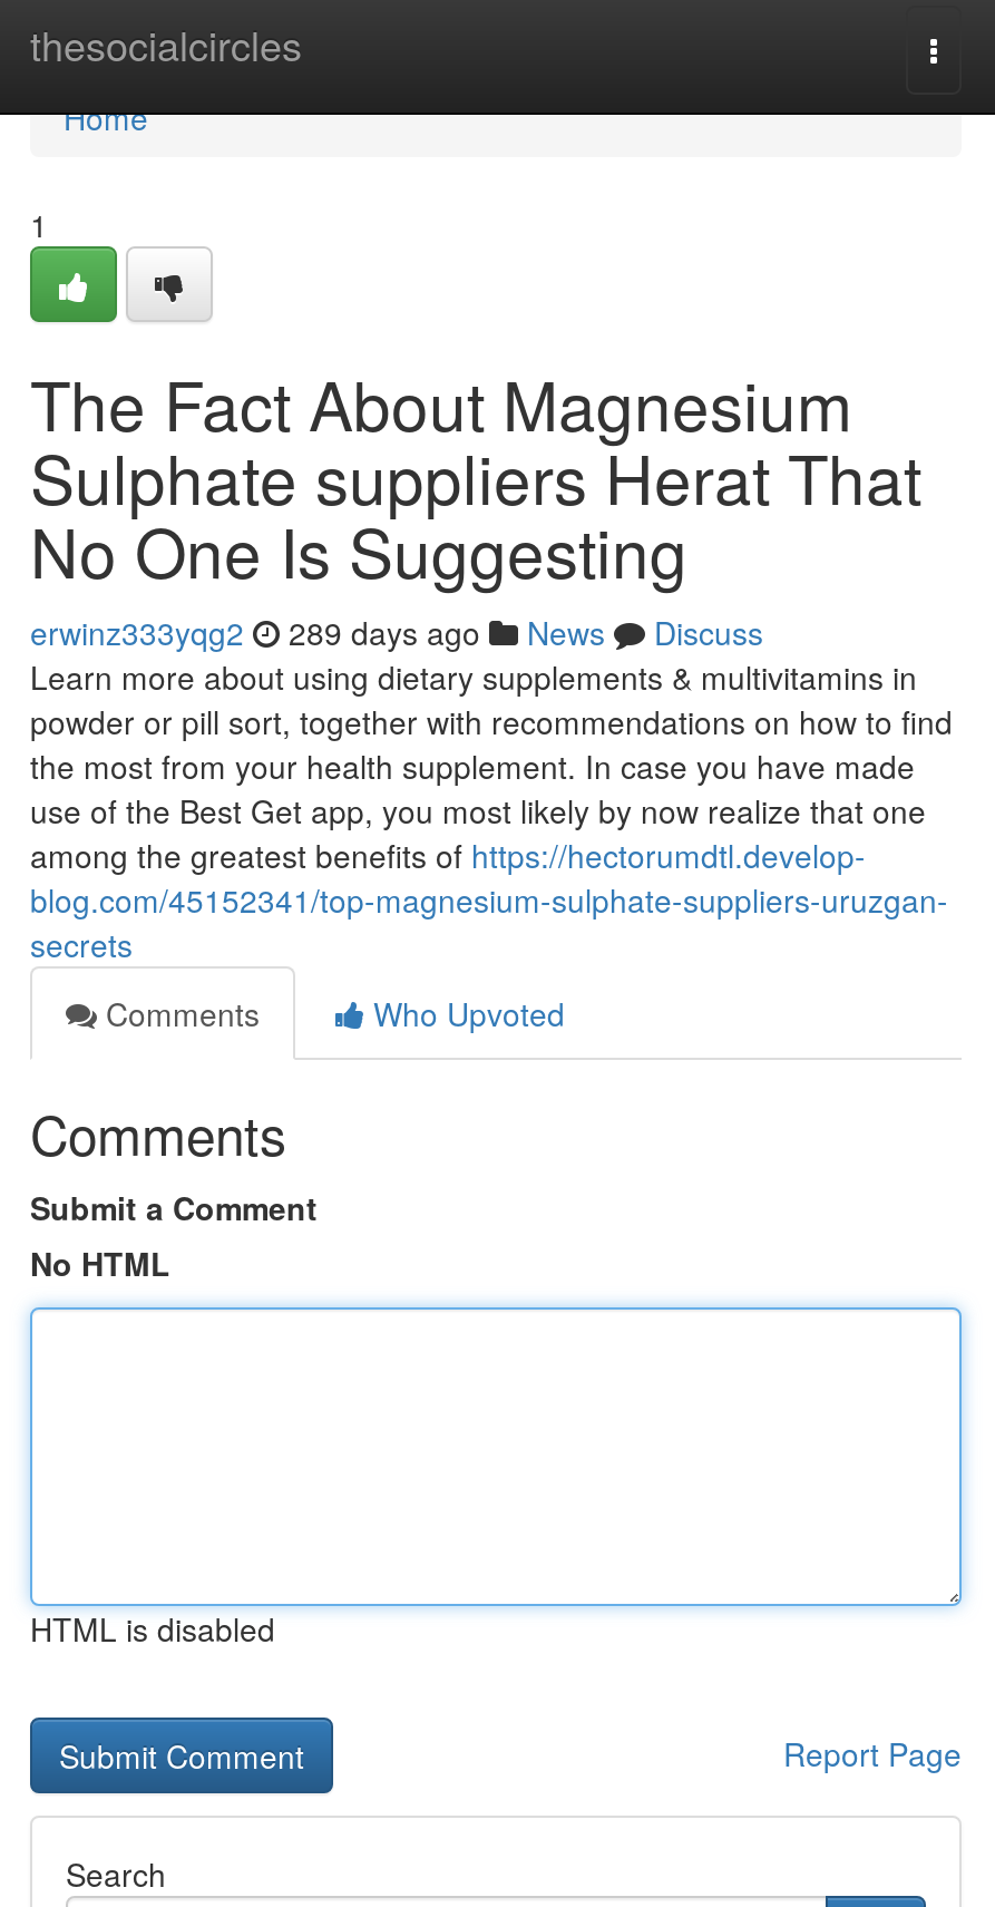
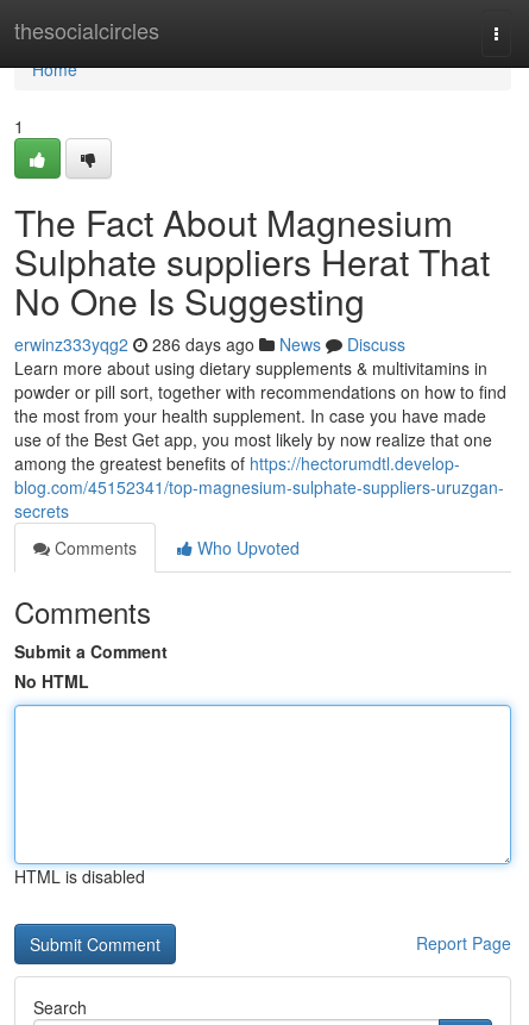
- erwinz333yqg2 289 days ago News Discuss
+ erwinz333yqg2 286 days ago News Discuss
